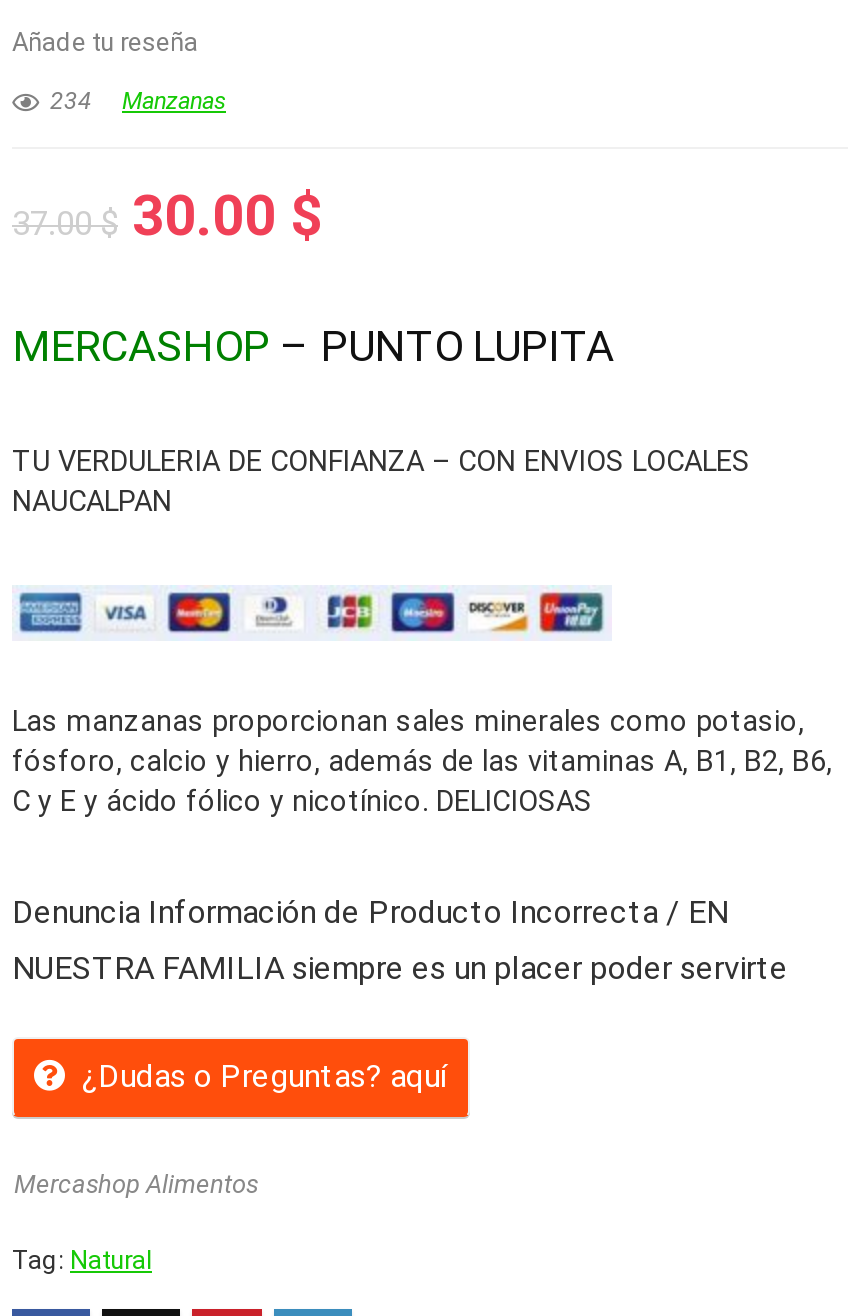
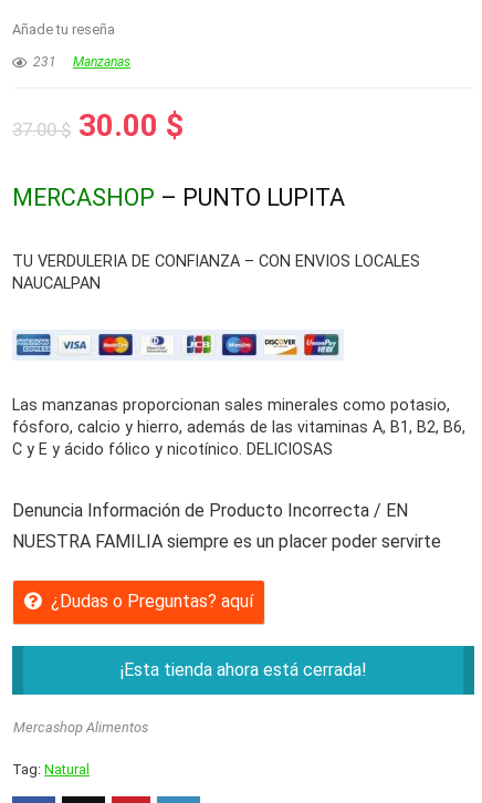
- 234 Manzanas
+ 231 Manzanas

+ ¡Esta tienda ahora está cerrada!
